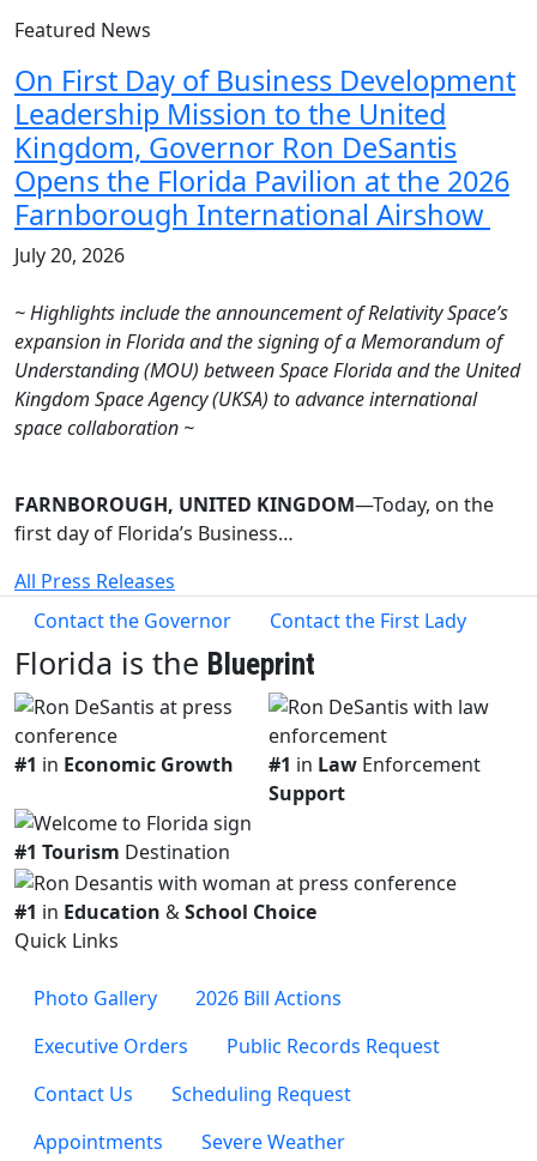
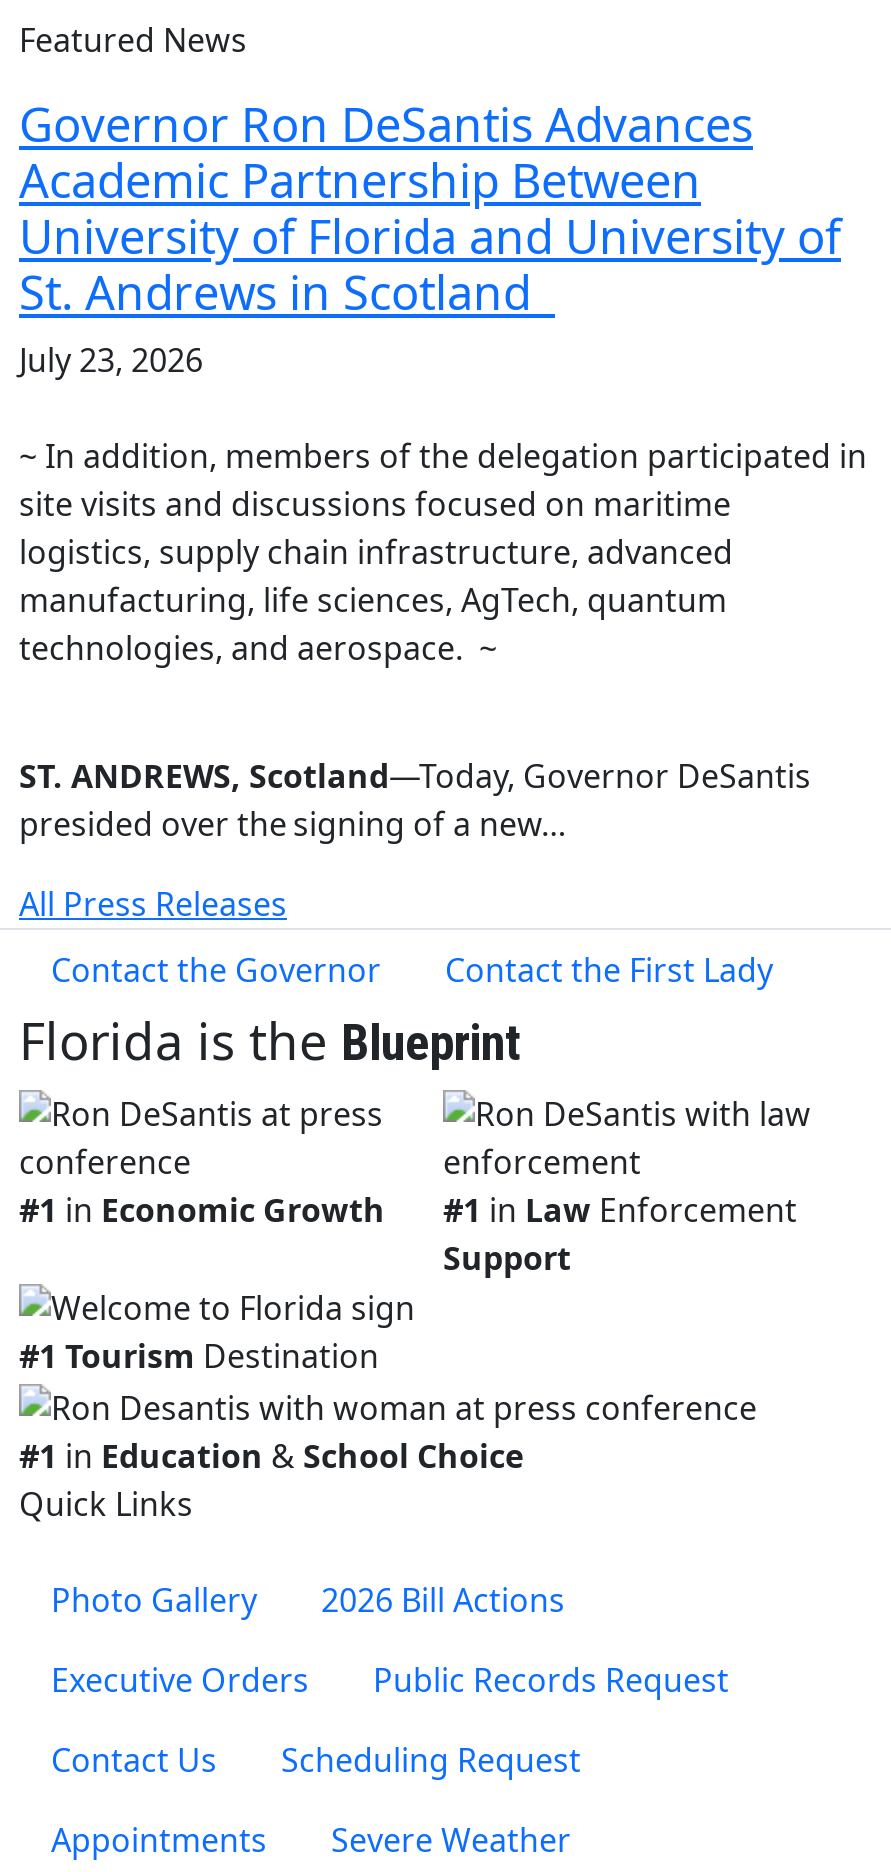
- On First Day of Business Development
- Leadership Mission to the United
- Kingdom, Governor Ron DeSantis
- Opens the Florida Pavilion at the 2026
- Farnborough International Airshow
- July 20, 2026
+ Governor Ron DeSantis Advances
+ Academic Partnership Between
+ University of Florida and University of
+ St. Andrews in Scotland
+ July 23, 2026

- ~ Highlights include the announcement of Relativity Space’s
- expansion in Florida and the signing of a Memorandum of
- Understanding (MOU) between Space Florida and the United
- Kingdom Space Agency (UKSA) to advance international
- space collaboration ~
+ ~ In addition, members of the delegation participated in
+ site visits and discussions focused on maritime
+ logistics, supply chain infrastructure, advanced
+ manufacturing, life sciences, AgTech, quantum
+ technologies, and aerospace. ~

- FARNBOROUGH, UNITED KINGDOM—Today, on the
- first day of Florida’s Business…
+ ST. ANDREWS, Scotland—Today, Governor DeSantis
+ presided over the signing of a new…
